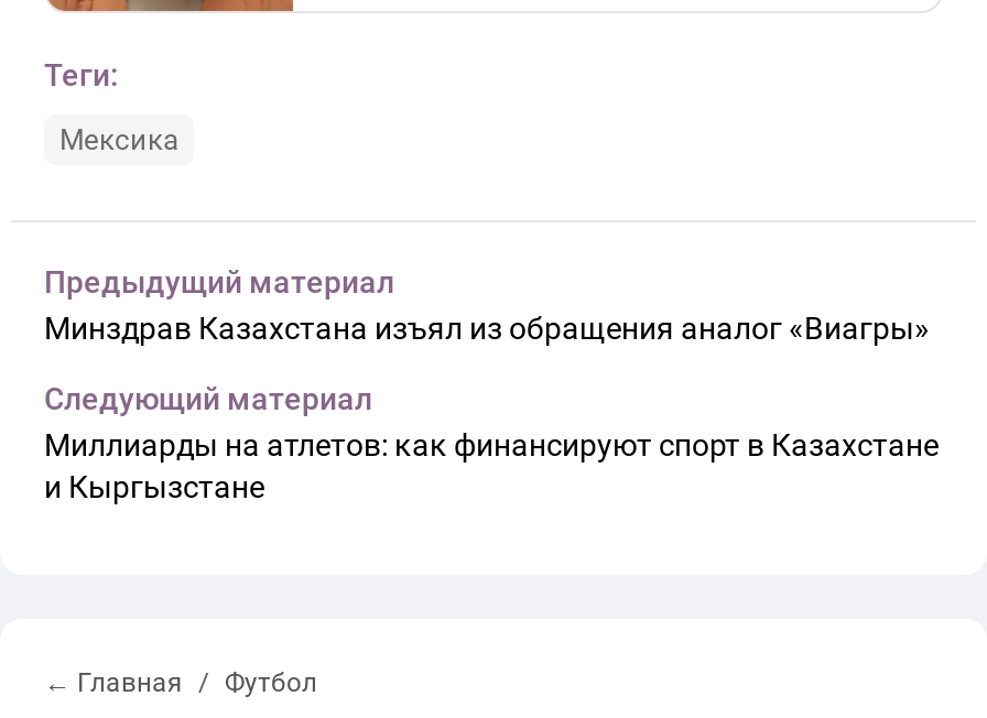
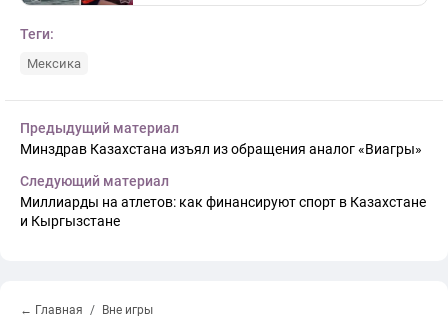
- Футбол
+ Вне игры
